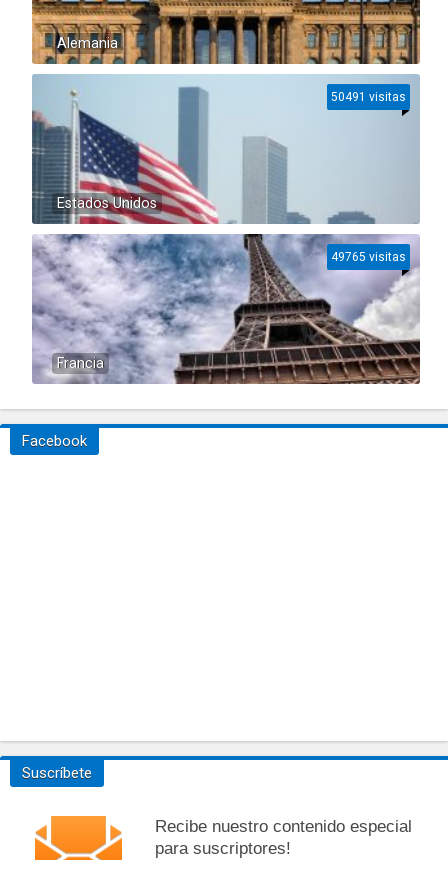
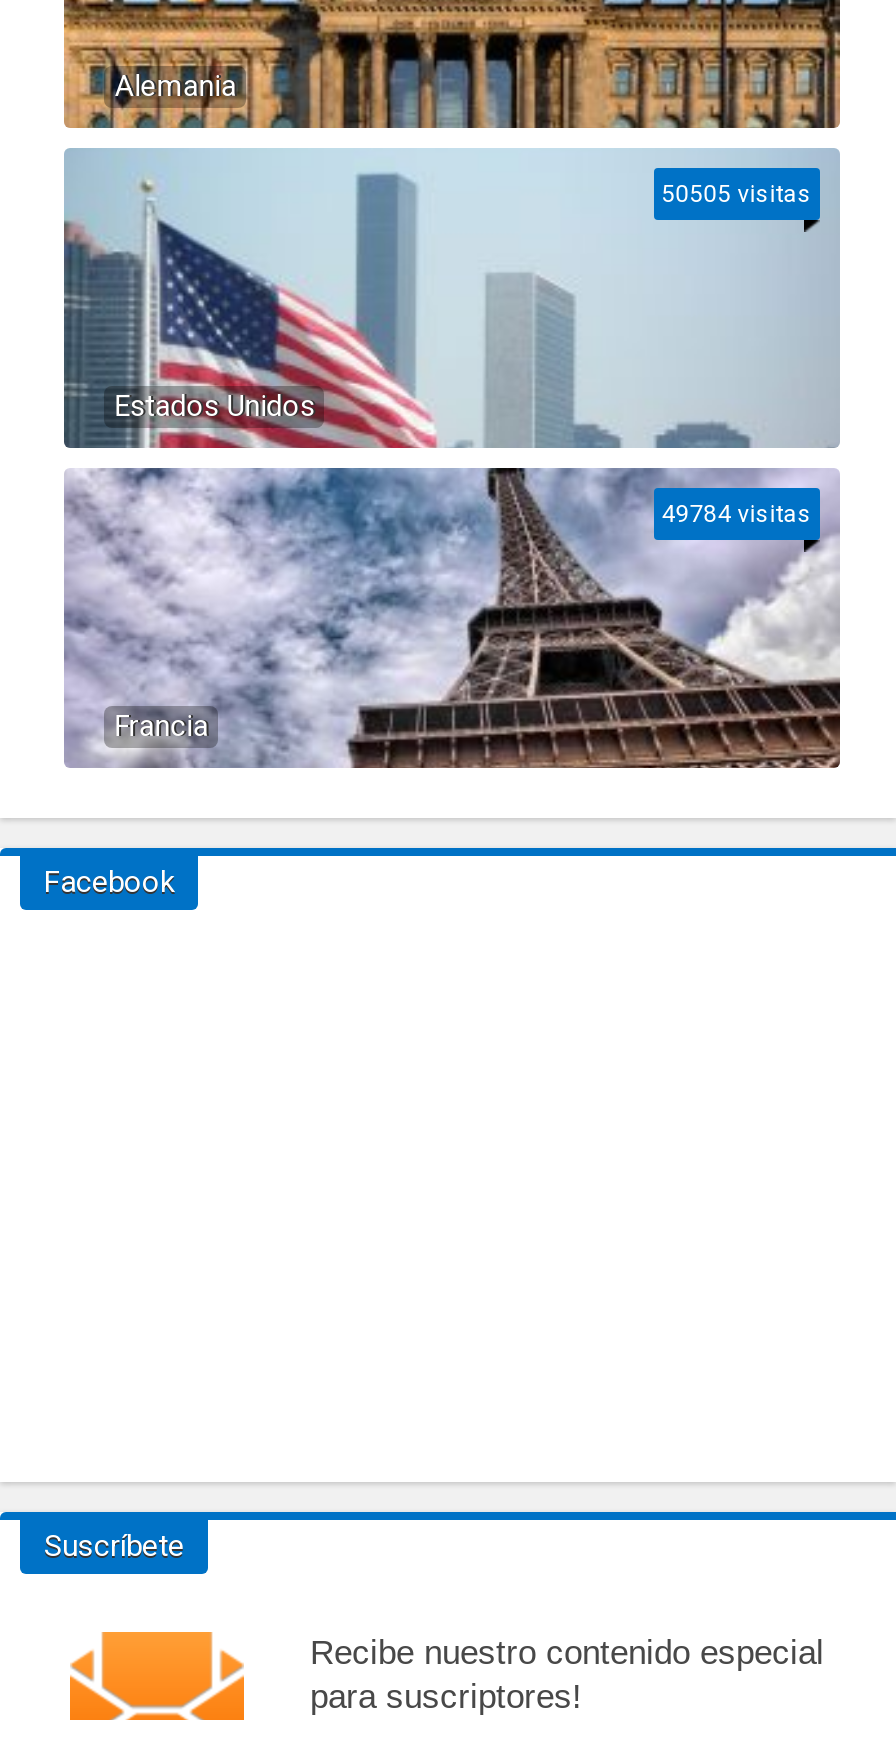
- 50491 visitas
+ 50505 visitas

- 49765 visitas
+ 49784 visitas
